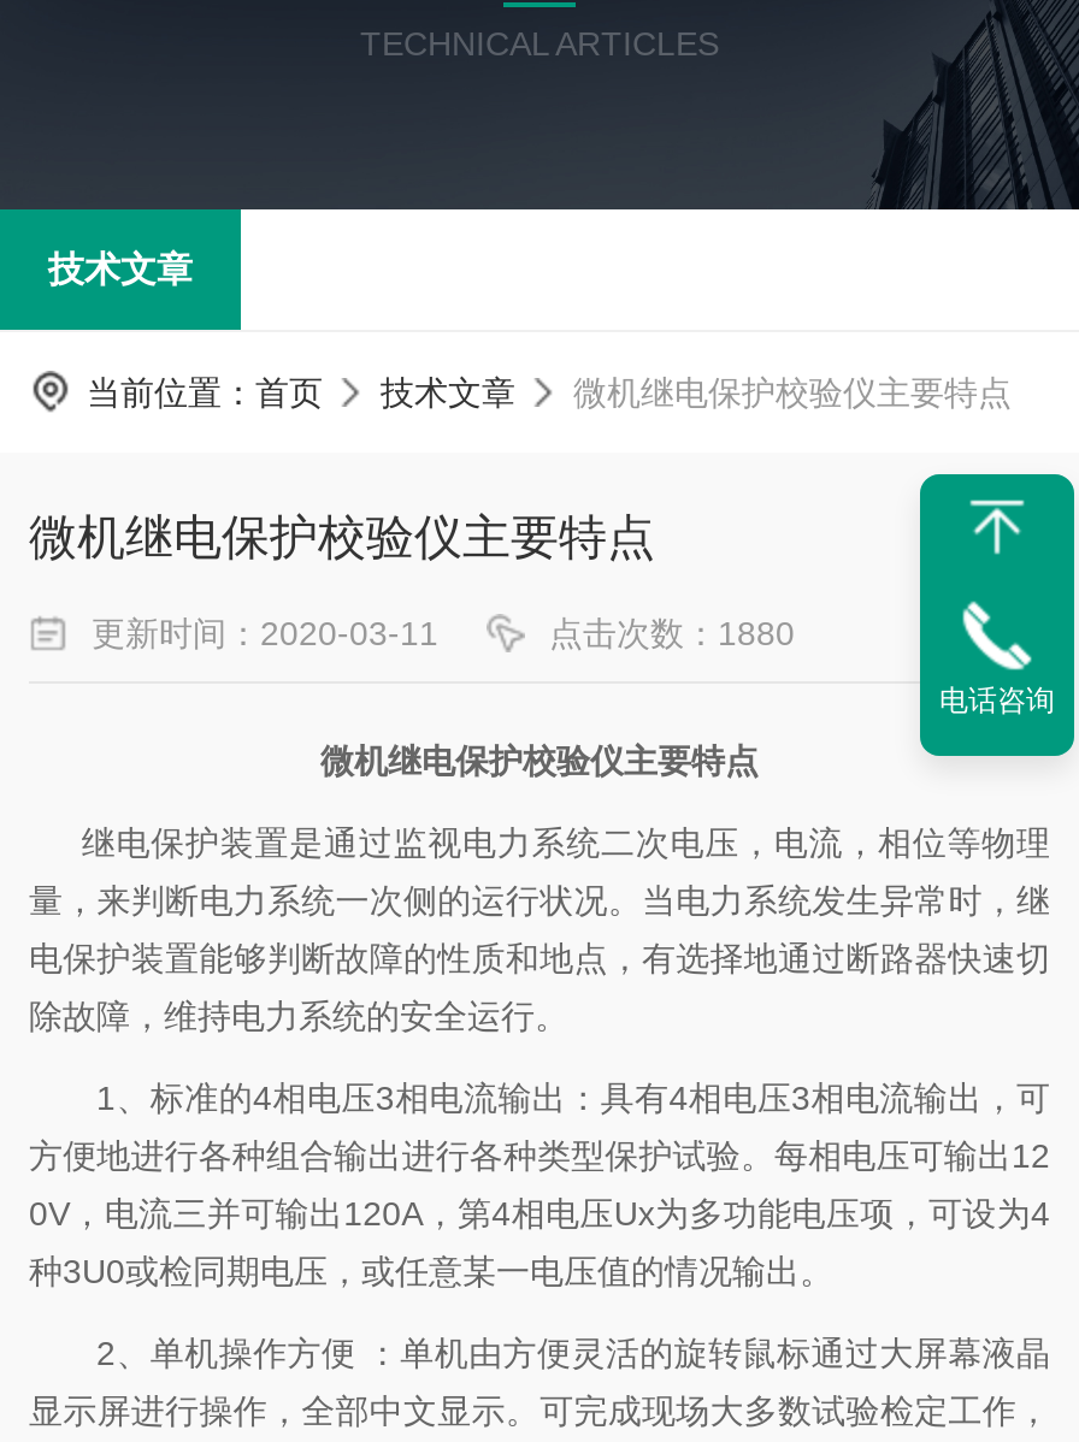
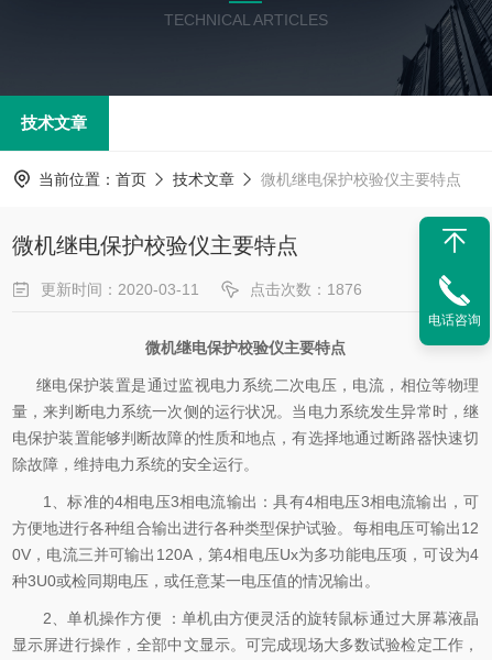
- 点击次数：1880
+ 点击次数：1876
